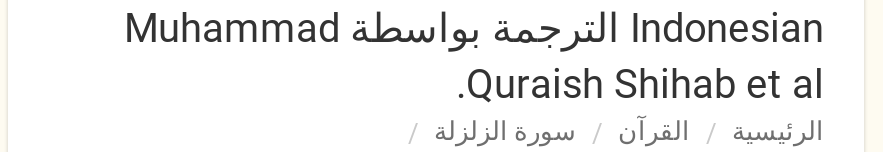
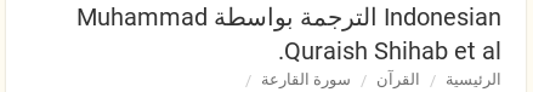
- سورة الزلزلة
+ سورة القارعة
